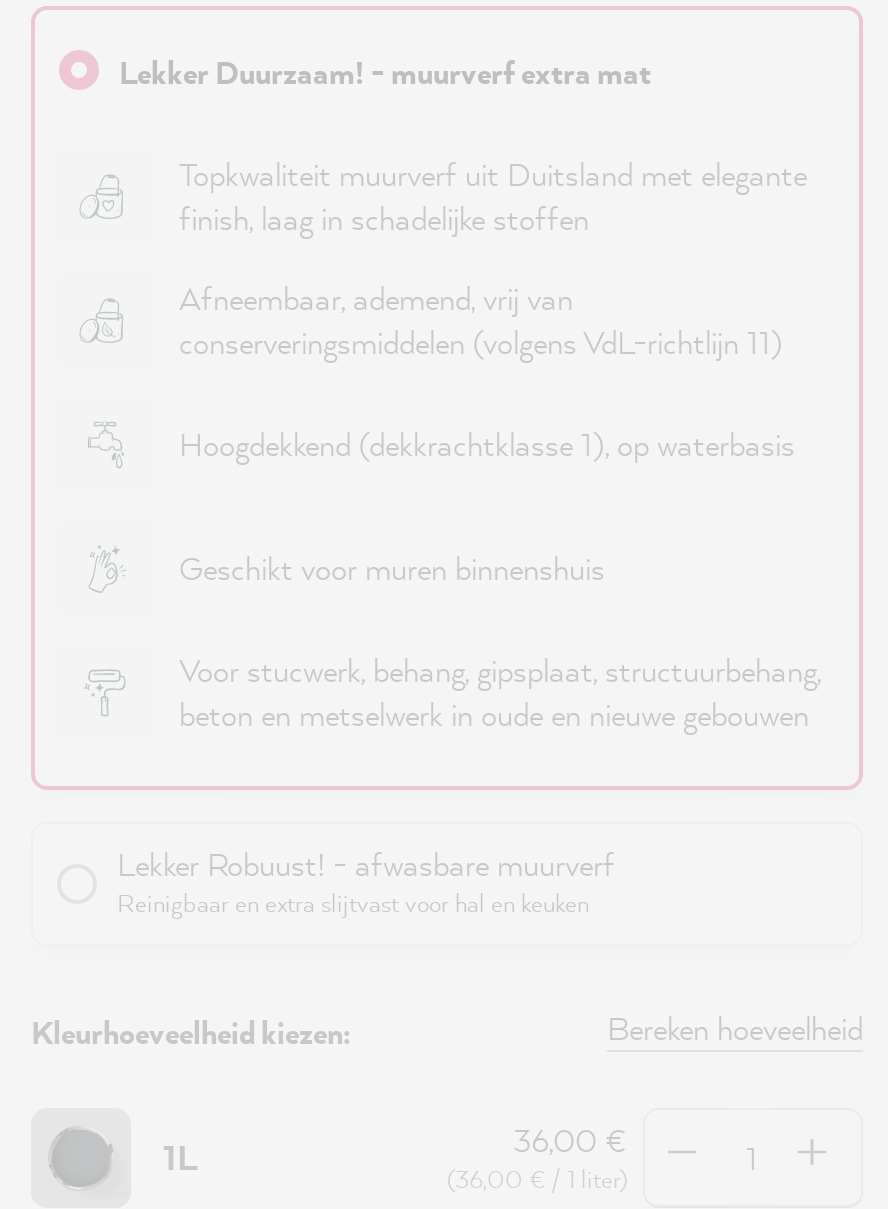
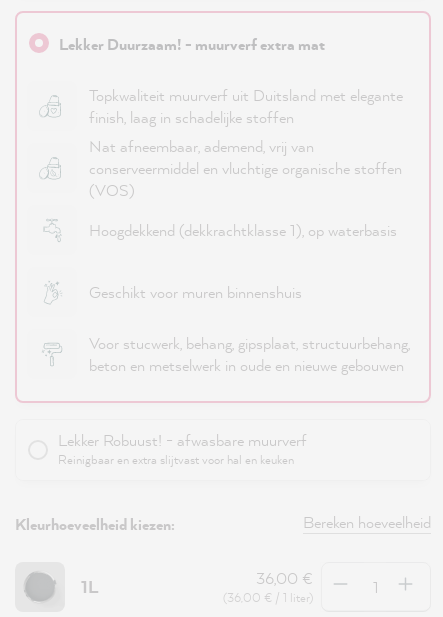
- Afneembaar, ademend, vrij van
- conserveringsmiddelen (volgens VdL-richtlijn 11)
+ Nat afneembaar, ademend, vrij van
+ conserveermiddel en vluchtige organische stoffen
+ (VOS)
